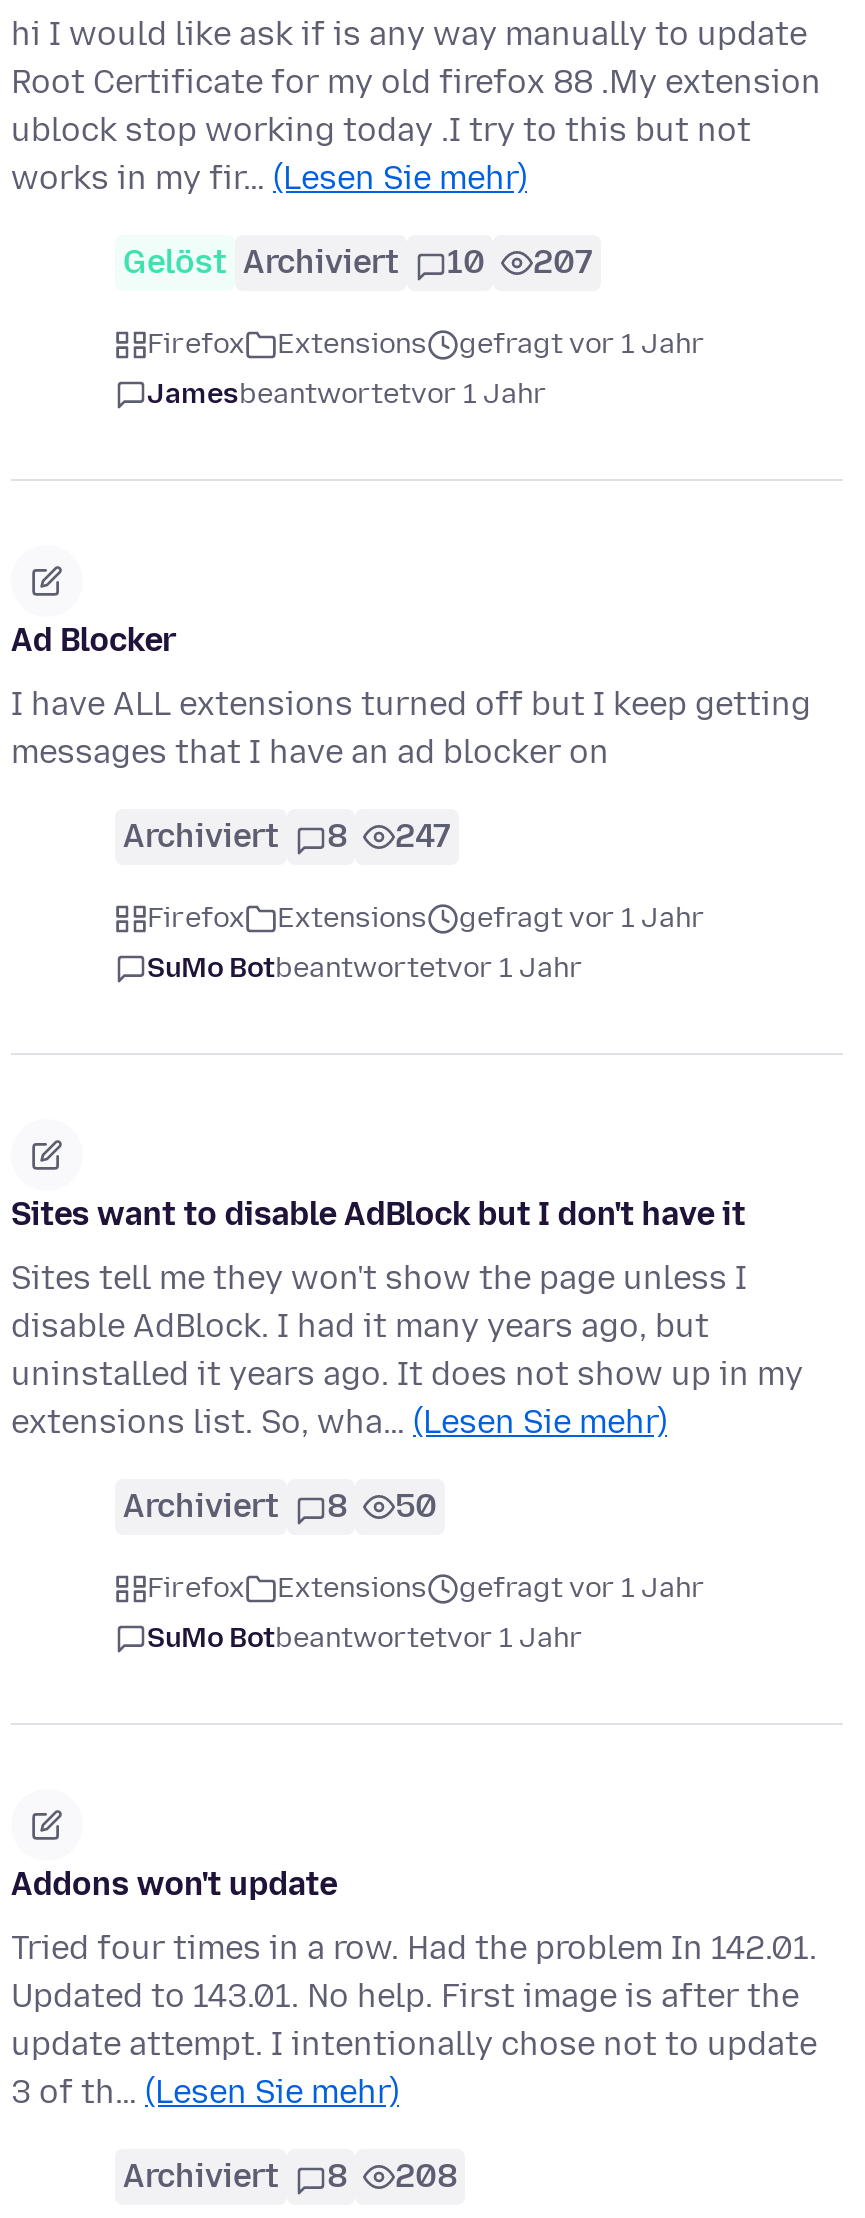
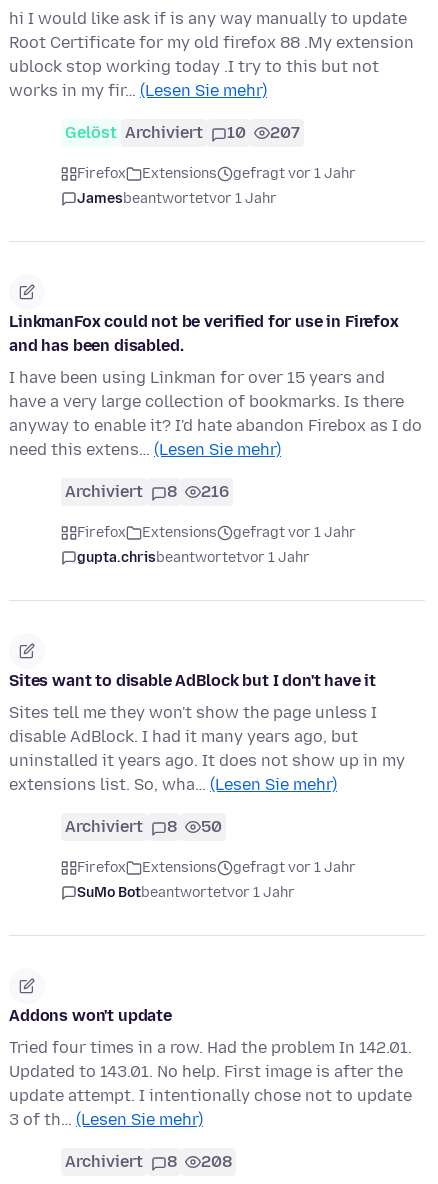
- Ad Blocker
+ LinkmanFox could not be verified for use in Firefox
+ and has been disabled.

- I have ALL extensions turned off but I keep getting
- messages that I have an ad blocker on
+ I have been using Linkman for over 15 years and
+ have a very large collection of bookmarks. Is there
+ anyway to enable it? I'd hate abandon Firebox as I do
+ need this extens… (Lesen Sie mehr)

- Archiviert 8 247
+ Archiviert 8 216

- SuMo Botbeantwortetvor 1 Jahr
+ gupta.chrisbeantwortetvor 1 Jahr
